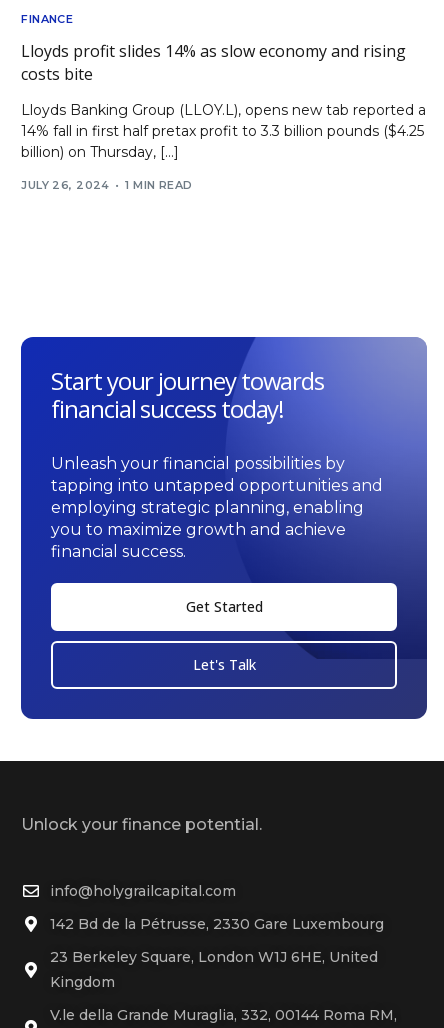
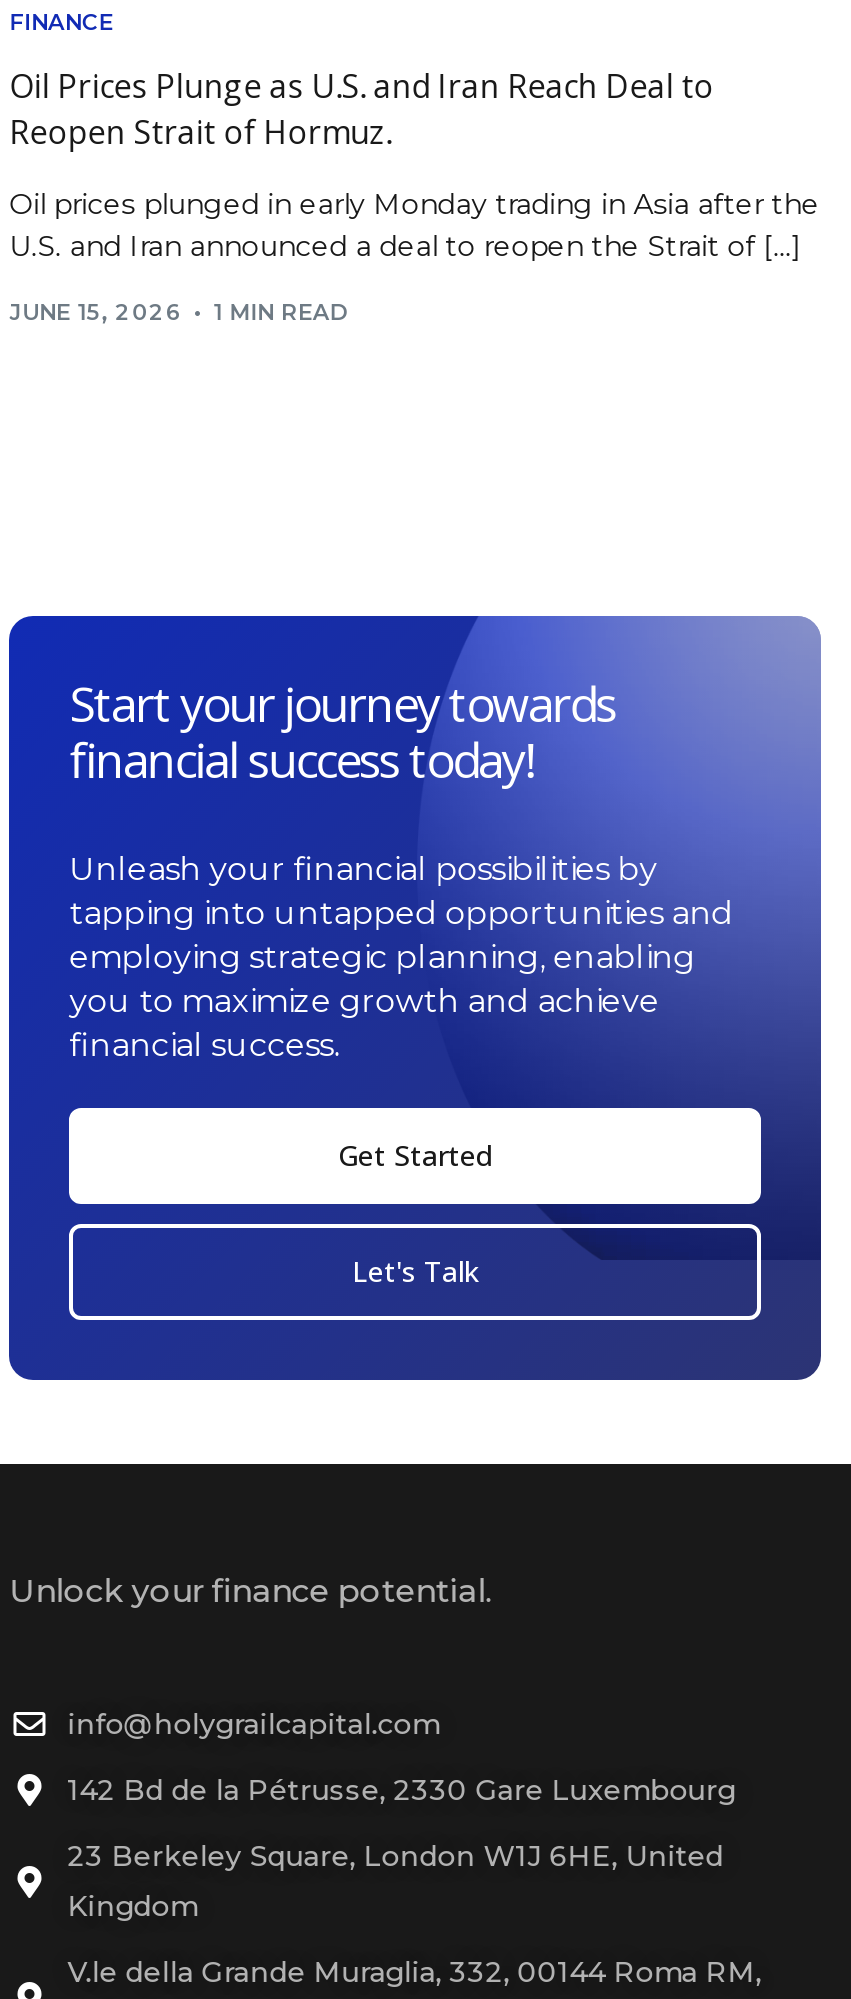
- Lloyds profit slides 14% as slow economy and rising
- costs bite
+ Oil Prices Plunge as U.S. and Iran Reach Deal to
+ Reopen Strait of Hormuz.

- Lloyds Banking Group (LLOY.L), opens new tab reported a
- 14% fall in first half pretax profit to 3.3 billion pounds ($4.25
- billion) on Thursday, […]
+ Oil prices plunged in early Monday trading in Asia after the
+ U.S. and Iran announced a deal to reopen the Strait of […]

- JULY 26, 2024 1 MIN READ
+ JUNE 15, 2026 1 MIN READ
